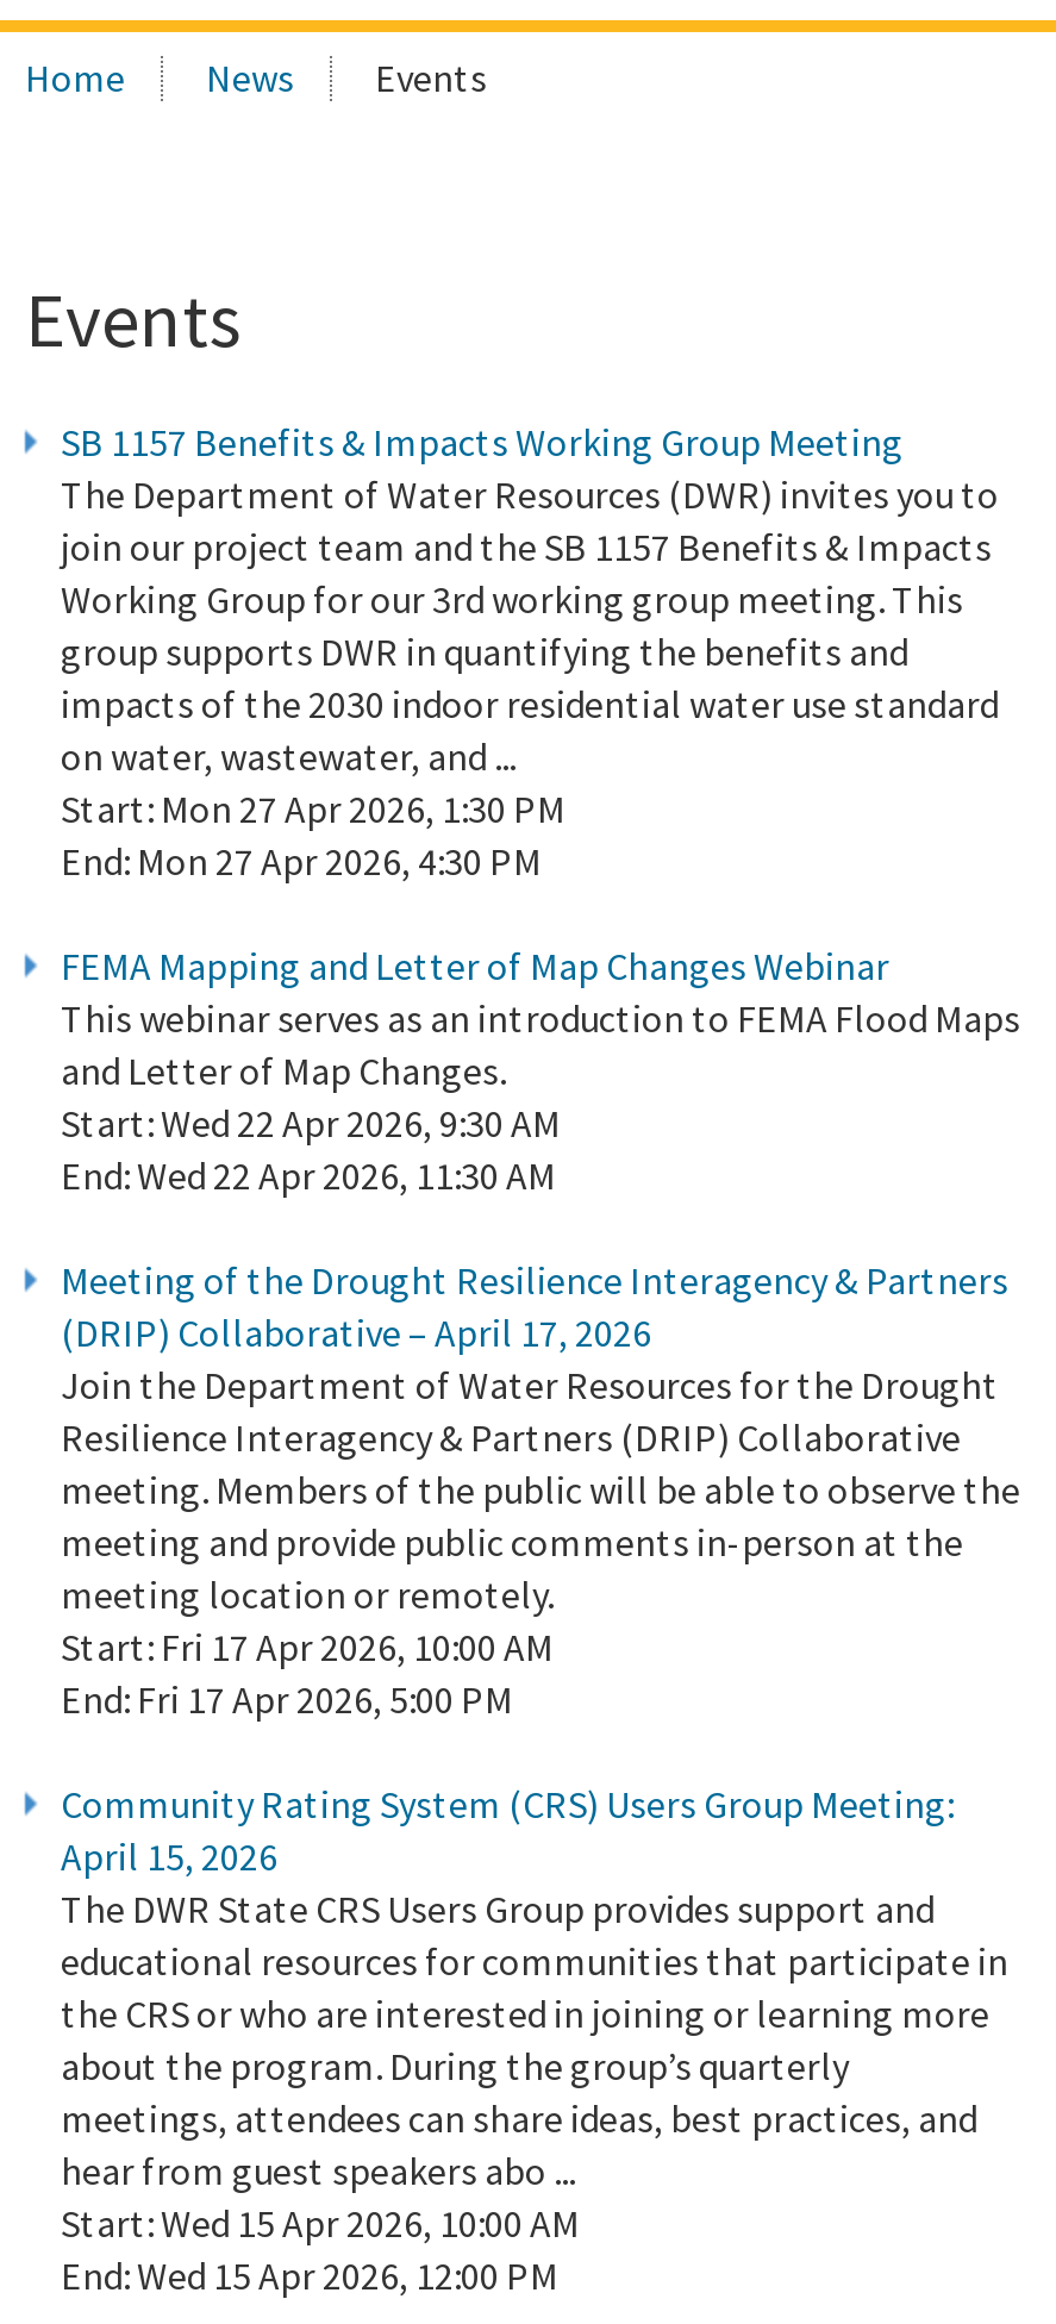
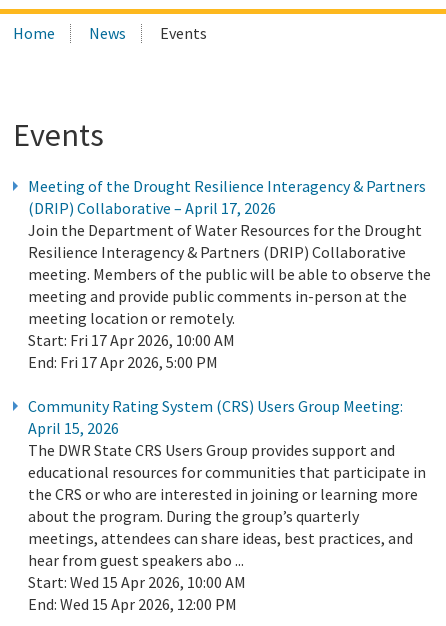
- SB 1157 Benefits & Impacts Working Group Meeting
- The Department of Water Resources (DWR) invites you to
- join our project team and the SB 1157 Benefits & Impacts
- Working Group for our 3rd working group meeting. This
- group supports DWR in quantifying the benefits and
- impacts of the 2030 indoor residential water use standard
- on water, wastewater, and ...
- Start: Mon 27 Apr 2026, 1:30 PM
- End: Mon 27 Apr 2026, 4:30 PM
- FEMA Mapping and Letter of Map Changes Webinar
- This webinar serves as an introduction to FEMA Flood Maps
- and Letter of Map Changes.
- Start: Wed 22 Apr 2026, 9:30 AM
- End: Wed 22 Apr 2026, 11:30 AM
